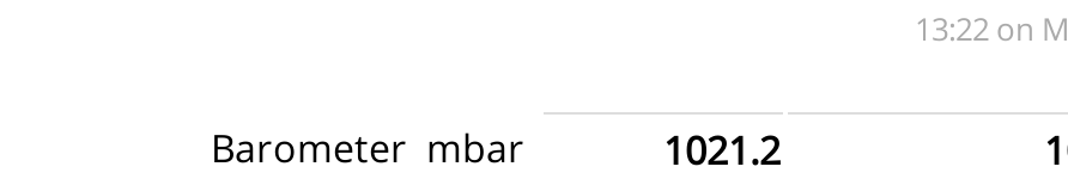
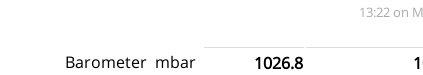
- 1021.2
+ 1026.8
